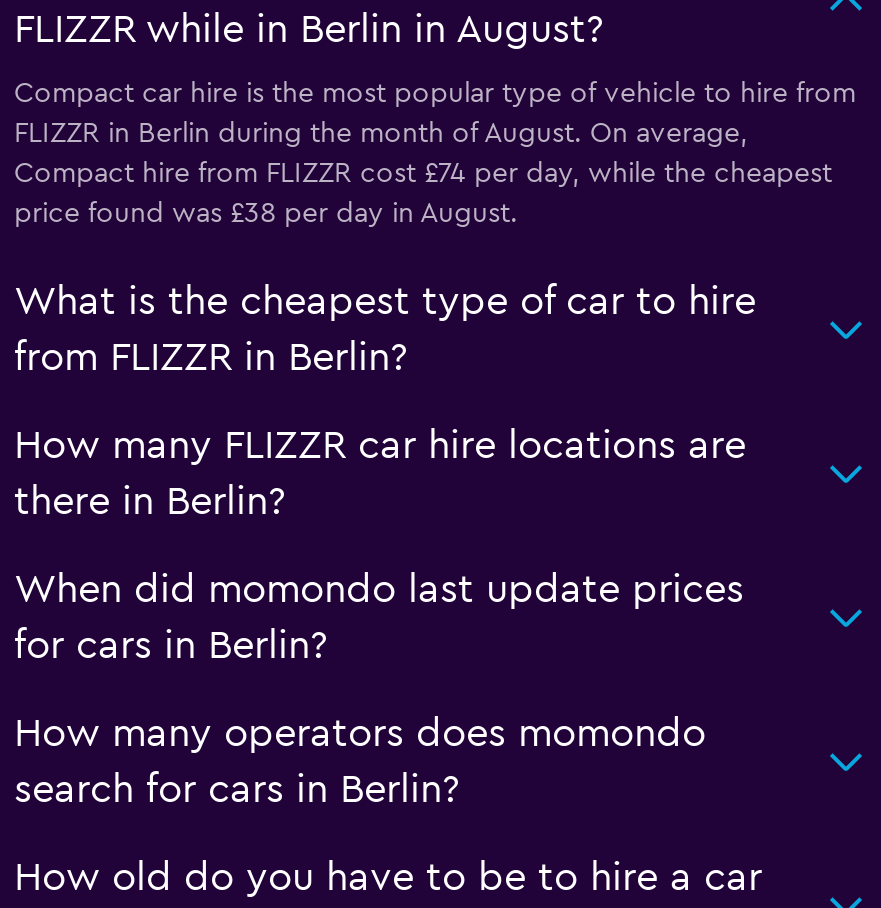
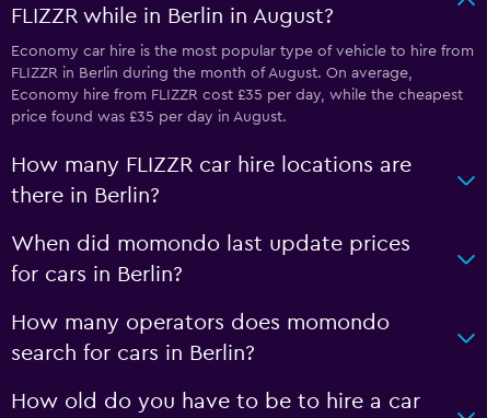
- Compact car hire is the most popular type of vehicle to hire from
+ Economy car hire is the most popular type of vehicle to hire from

- Compact hire from FLIZZR cost £74 per day, while the cheapest
- price found was £38 per day in August.
- What is the cheapest type of car to hire
- from FLIZZR in Berlin?
+ Economy hire from FLIZZR cost £35 per day, while the cheapest
+ price found was £35 per day in August.
